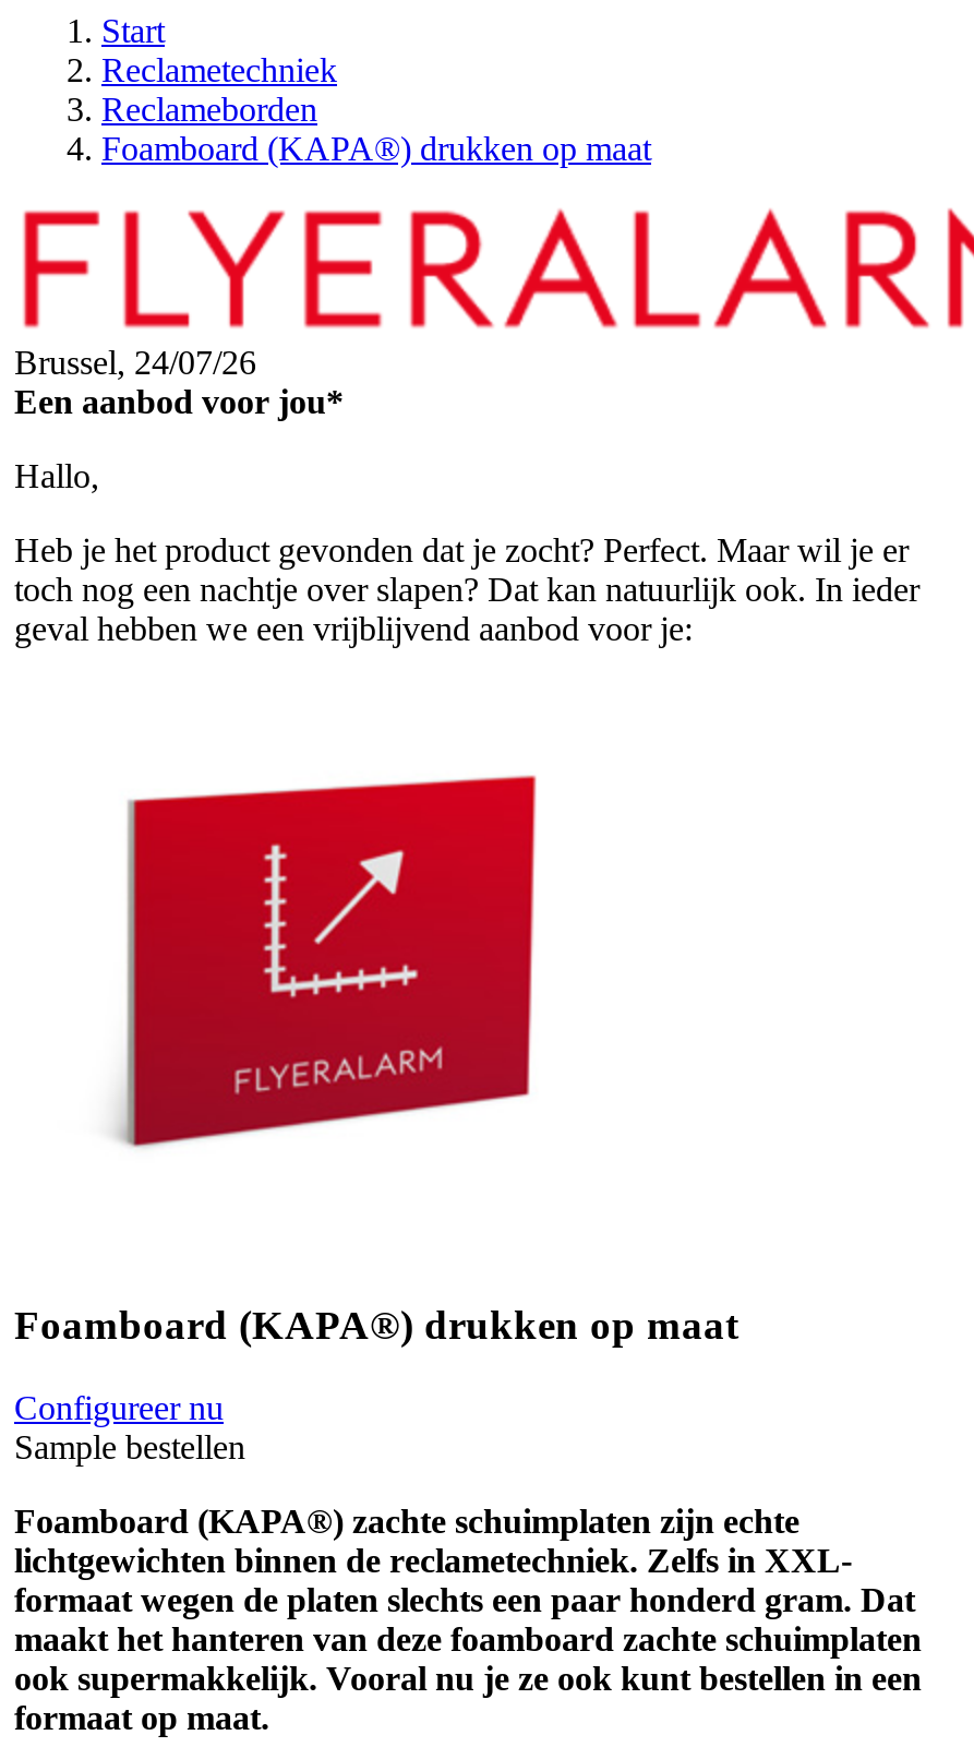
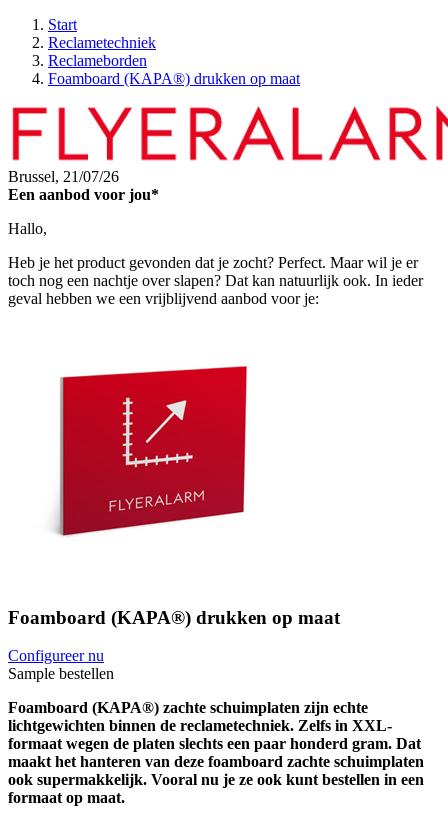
- Brussel, 24/07/26
+ Brussel, 21/07/26
